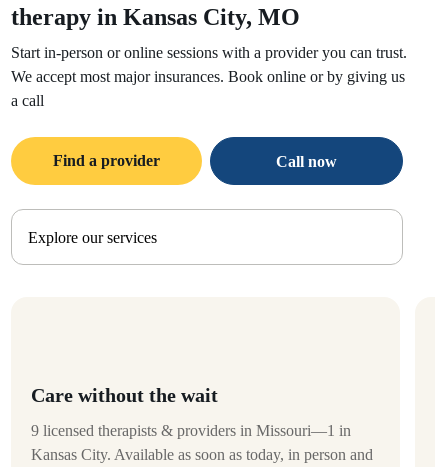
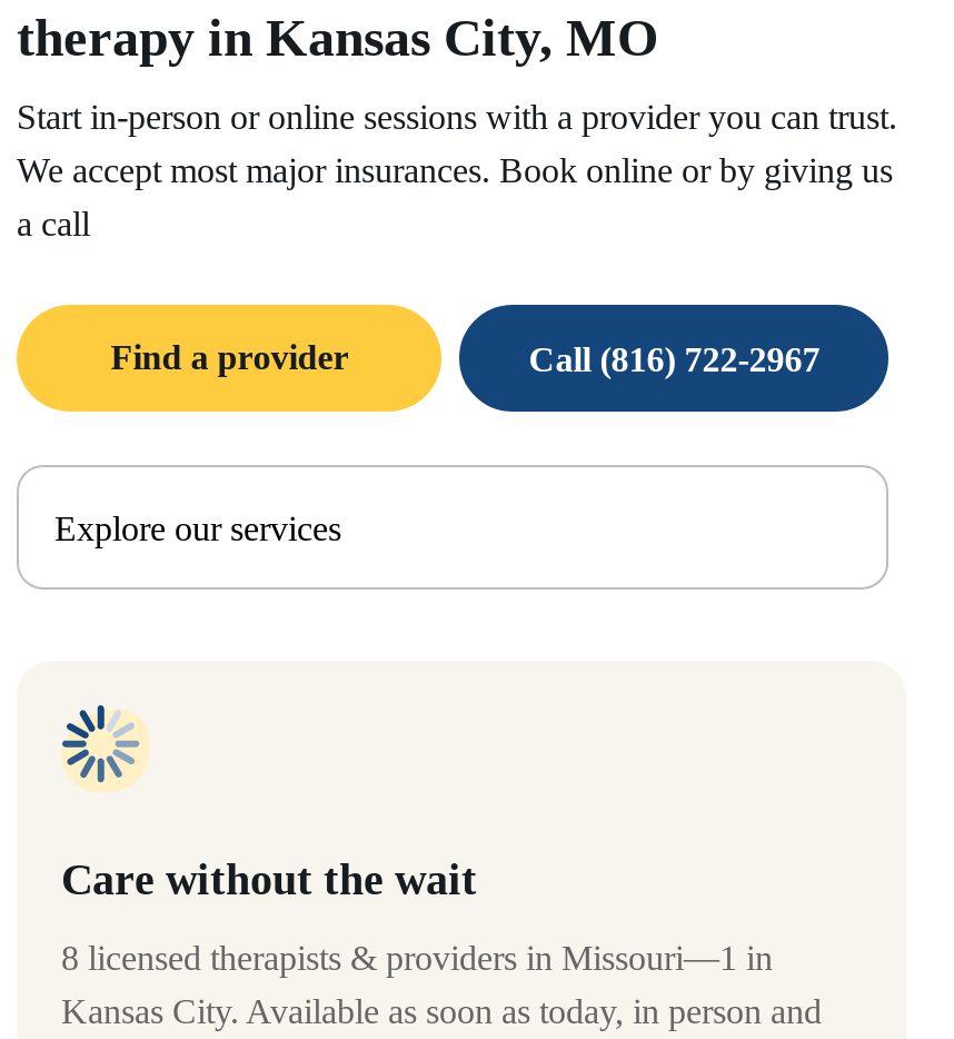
- Call now
+ Call (816) 722-2967

+ [image]

- 9 licensed therapists & providers in Missouri—1 in
+ 8 licensed therapists & providers in Missouri—1 in
